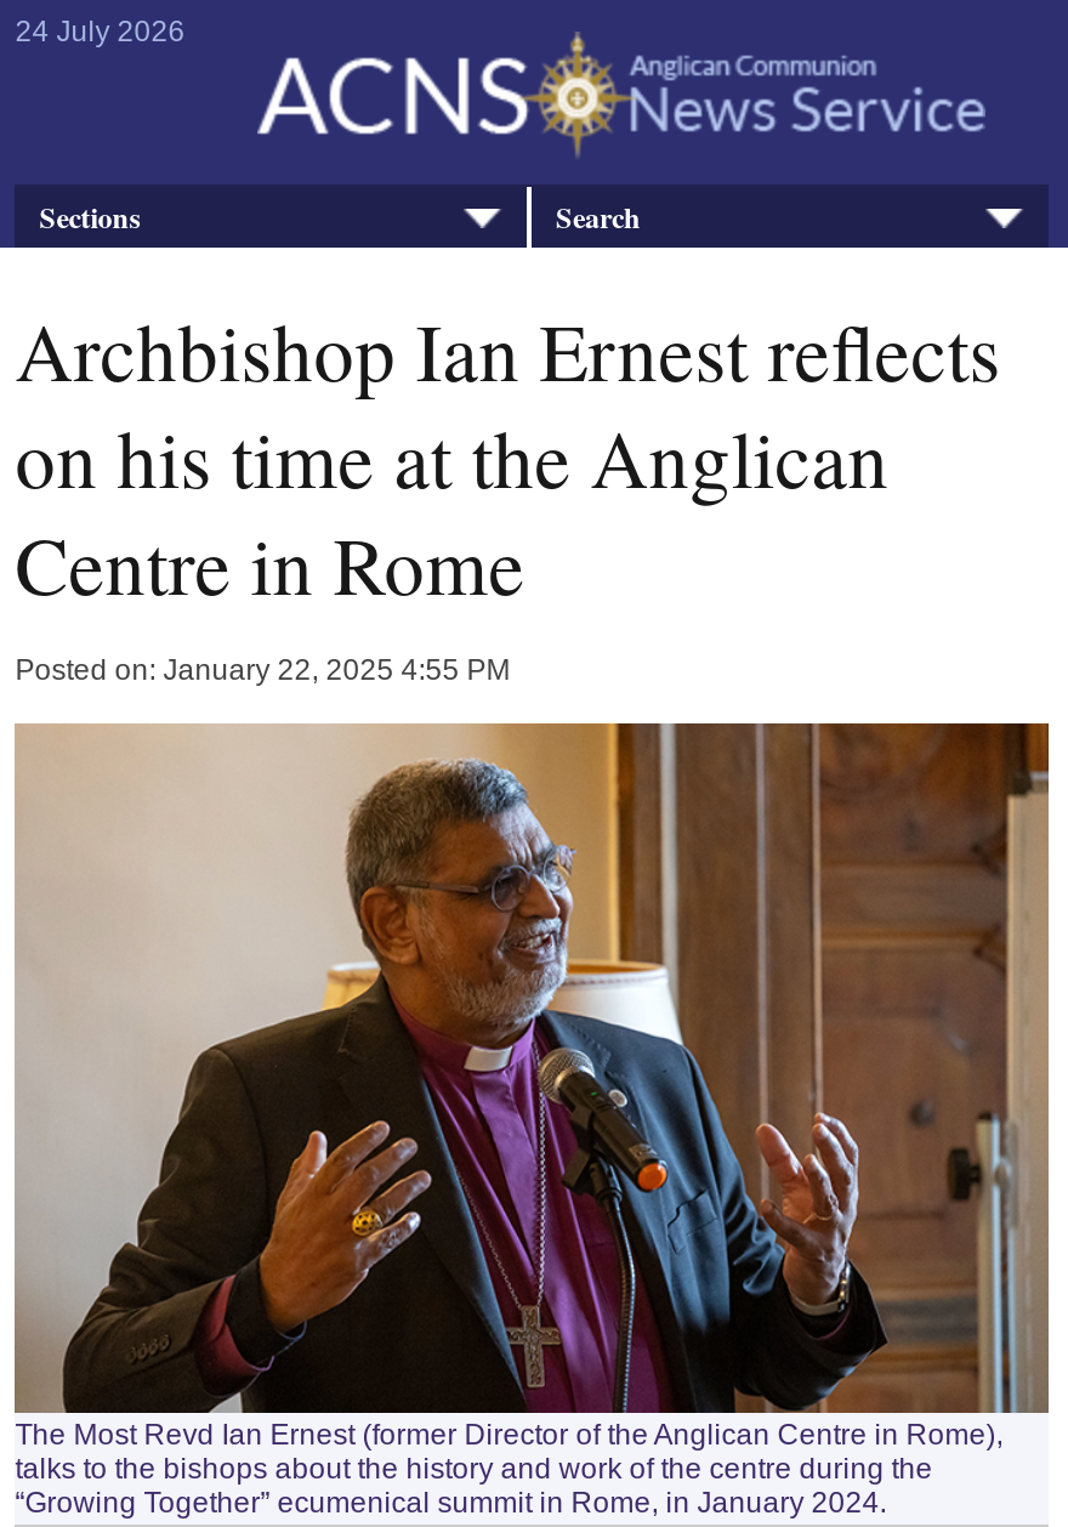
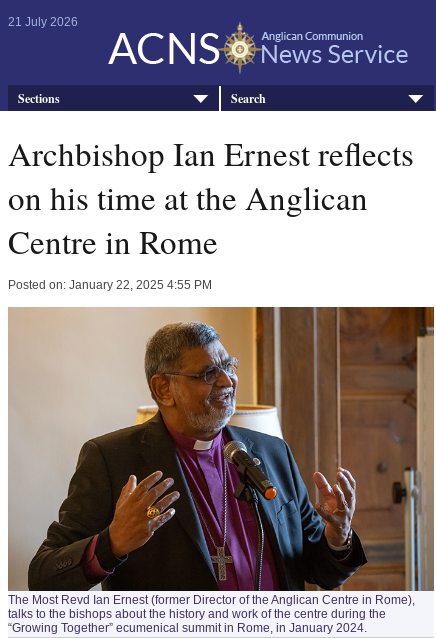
- 24 July 2026
+ 21 July 2026
